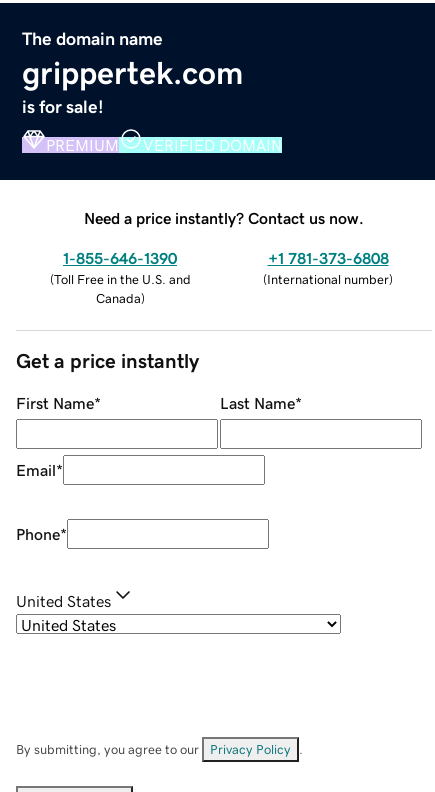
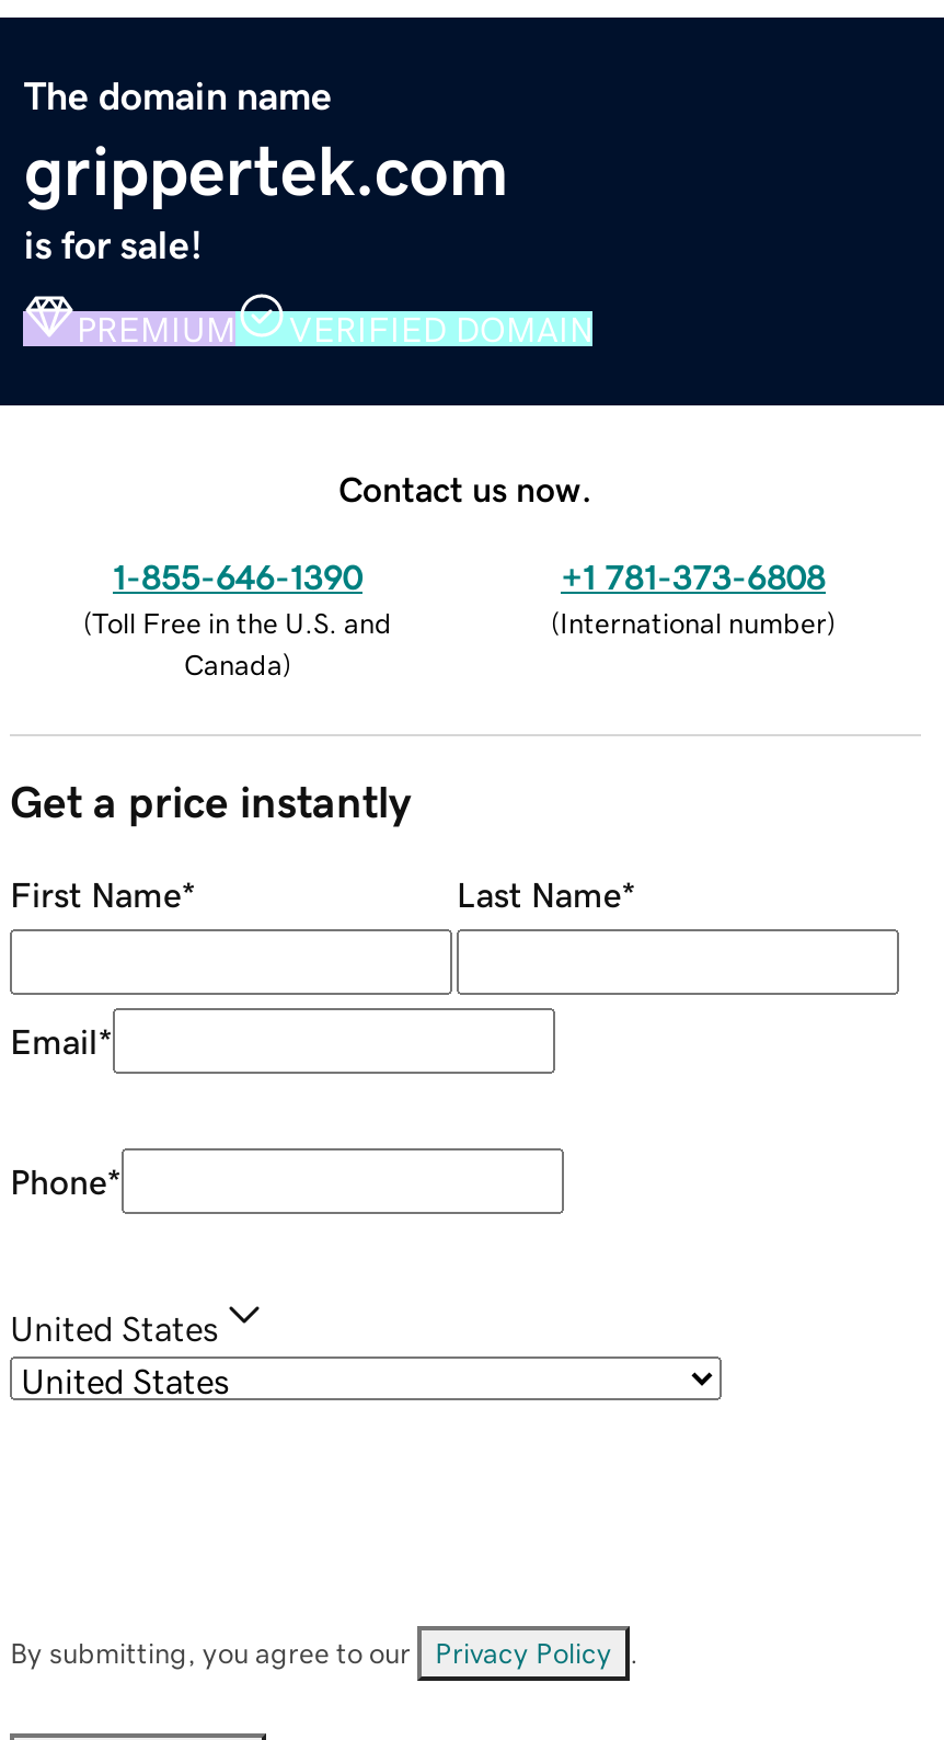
- Need a price instantly? Contact us now.
+ Contact us now.
